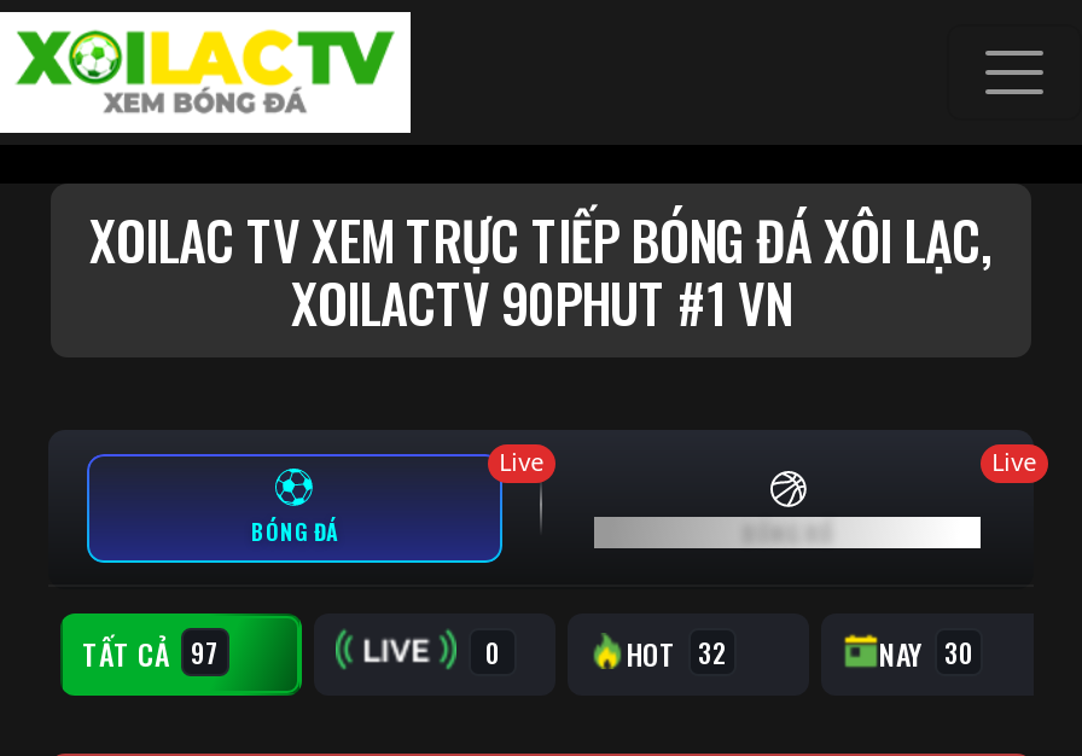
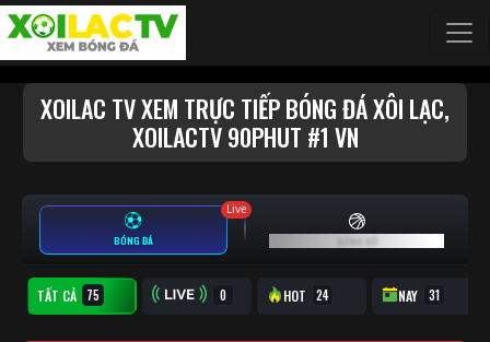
- Live
